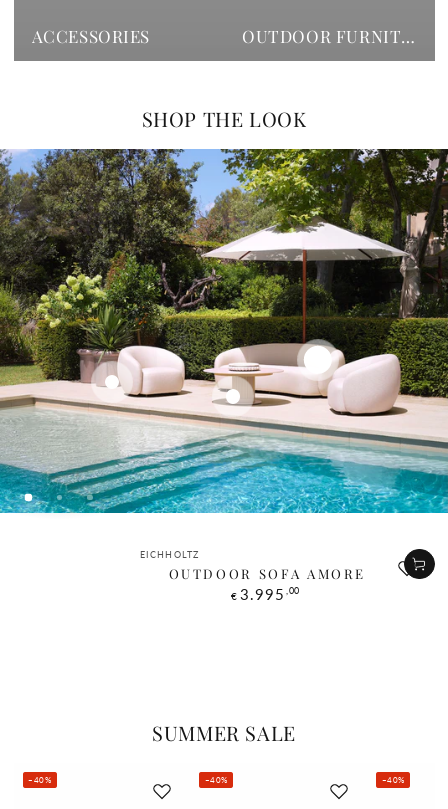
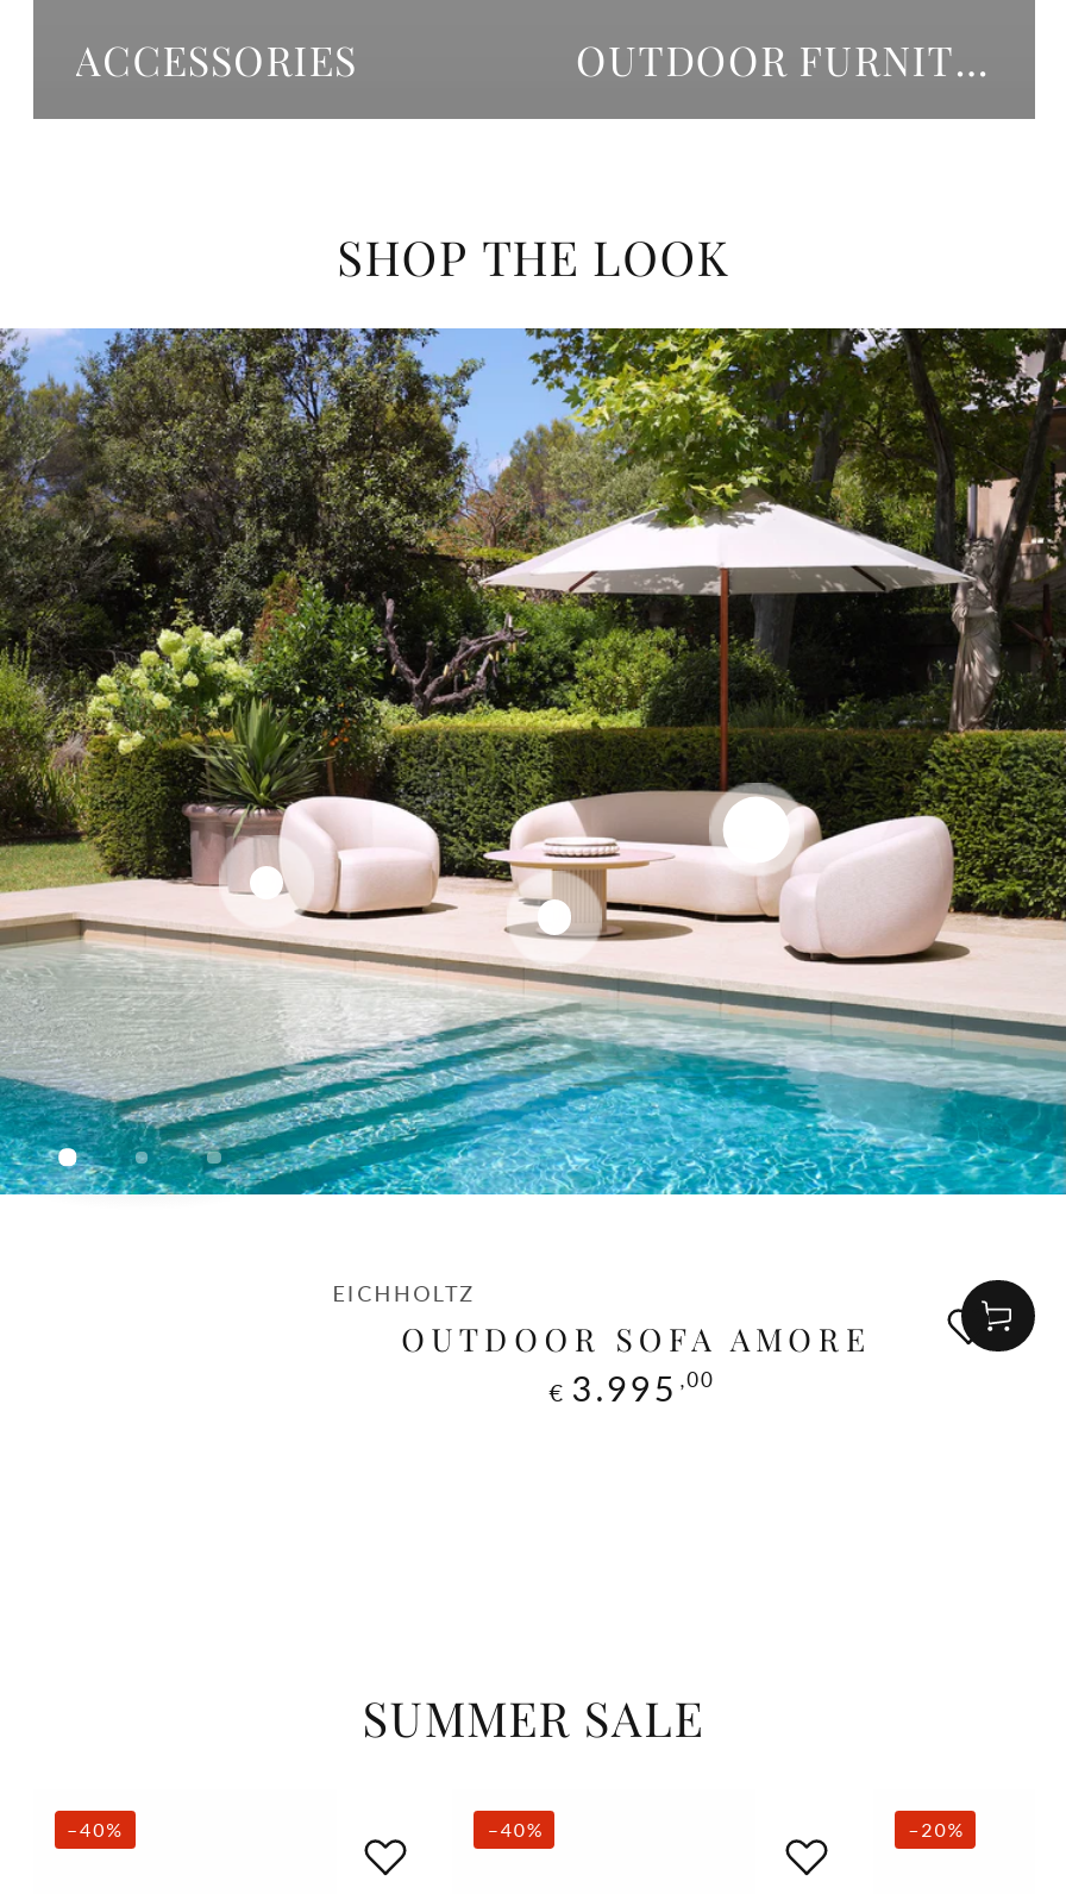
- –40%
+ –20%
